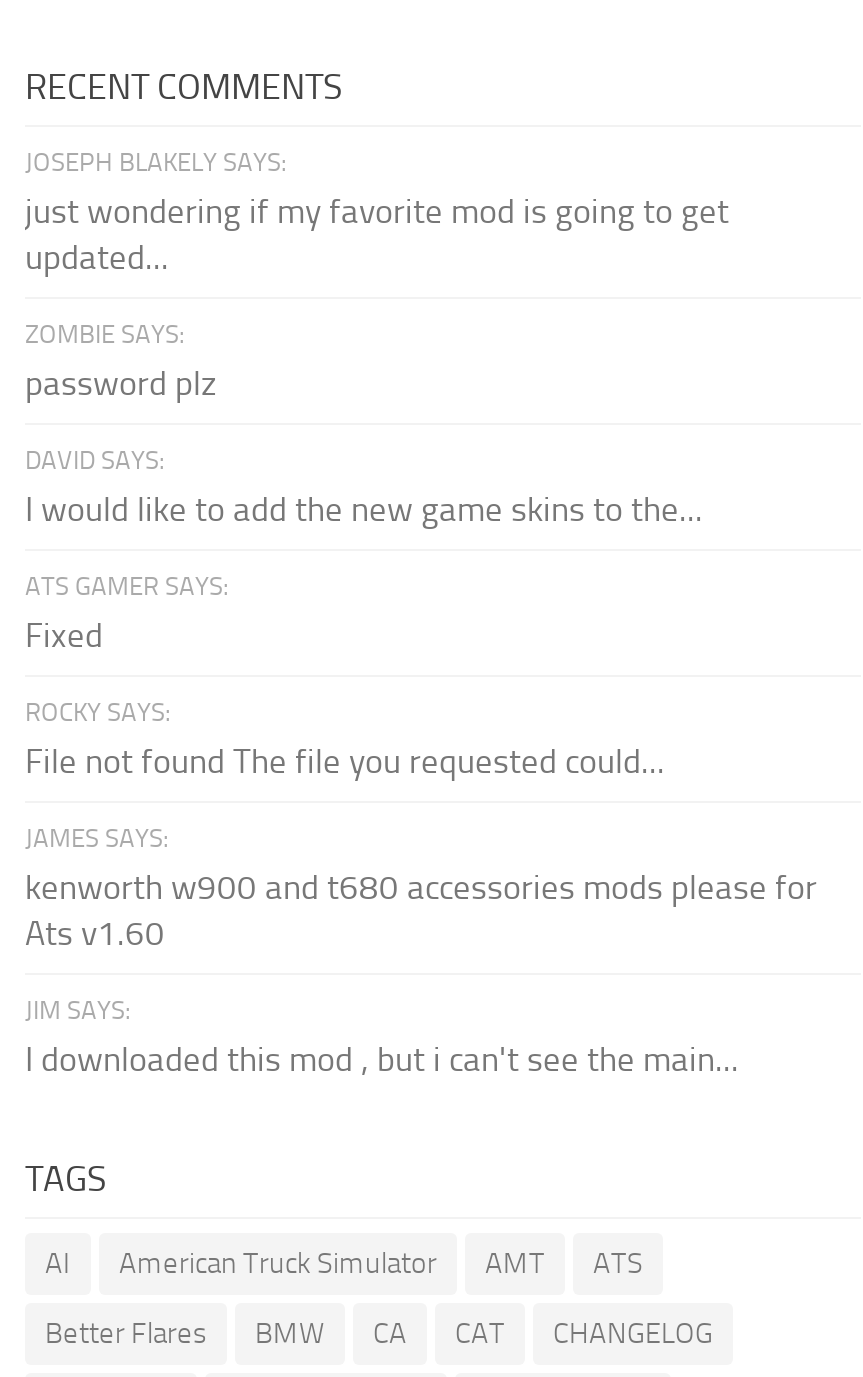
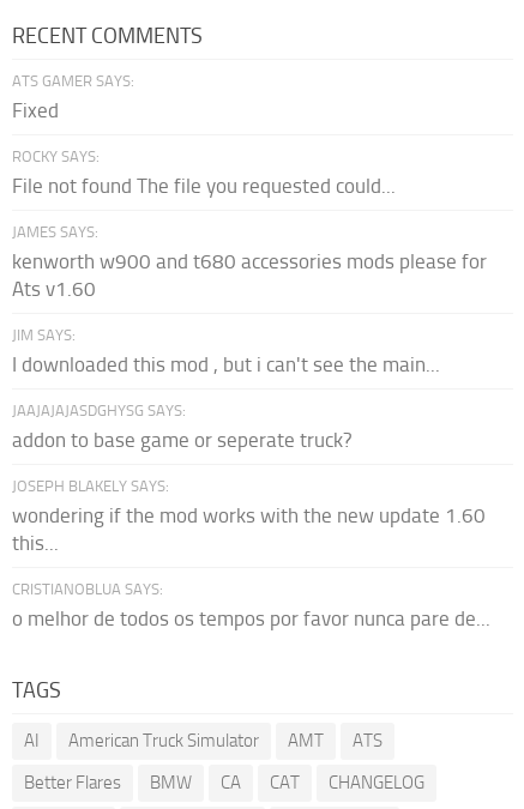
moved down: JOSEPH BLAKELY SAYS:

- just wondering if my favorite mod is going to get
- updated...
- ZOMBIE SAYS:
- password plz
- DAVID SAYS:
- I would like to add the new game skins to the...

moved up: ATS GAMER SAYS: | Fixed | ROCKY SAYS: | ... | JIM SAYS: | I downloaded this mod , but i can't see the main...

+ JAAJAJAJASDGHYSG SAYS:
+ addon to base game or seperate truck?
+ wondering if the mod works with the new update 1.60
+ this...
+ CRISTIANOBLUA SAYS:
+ o melhor de todos os tempos por favor nunca pare de...
